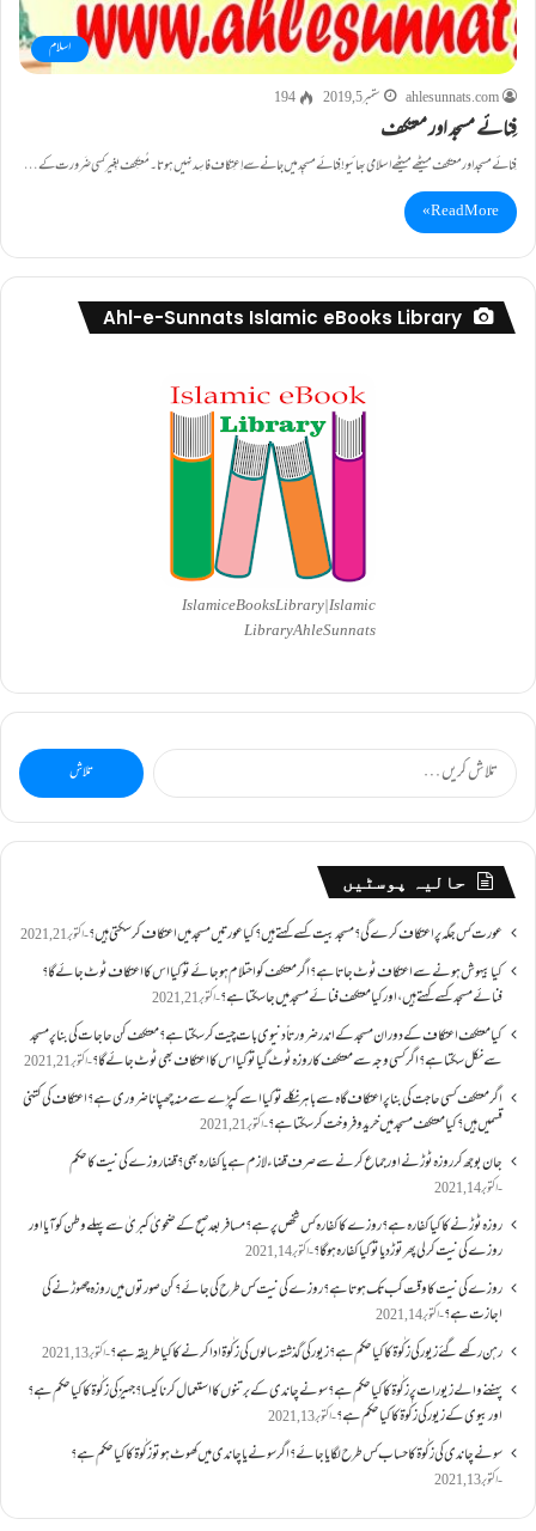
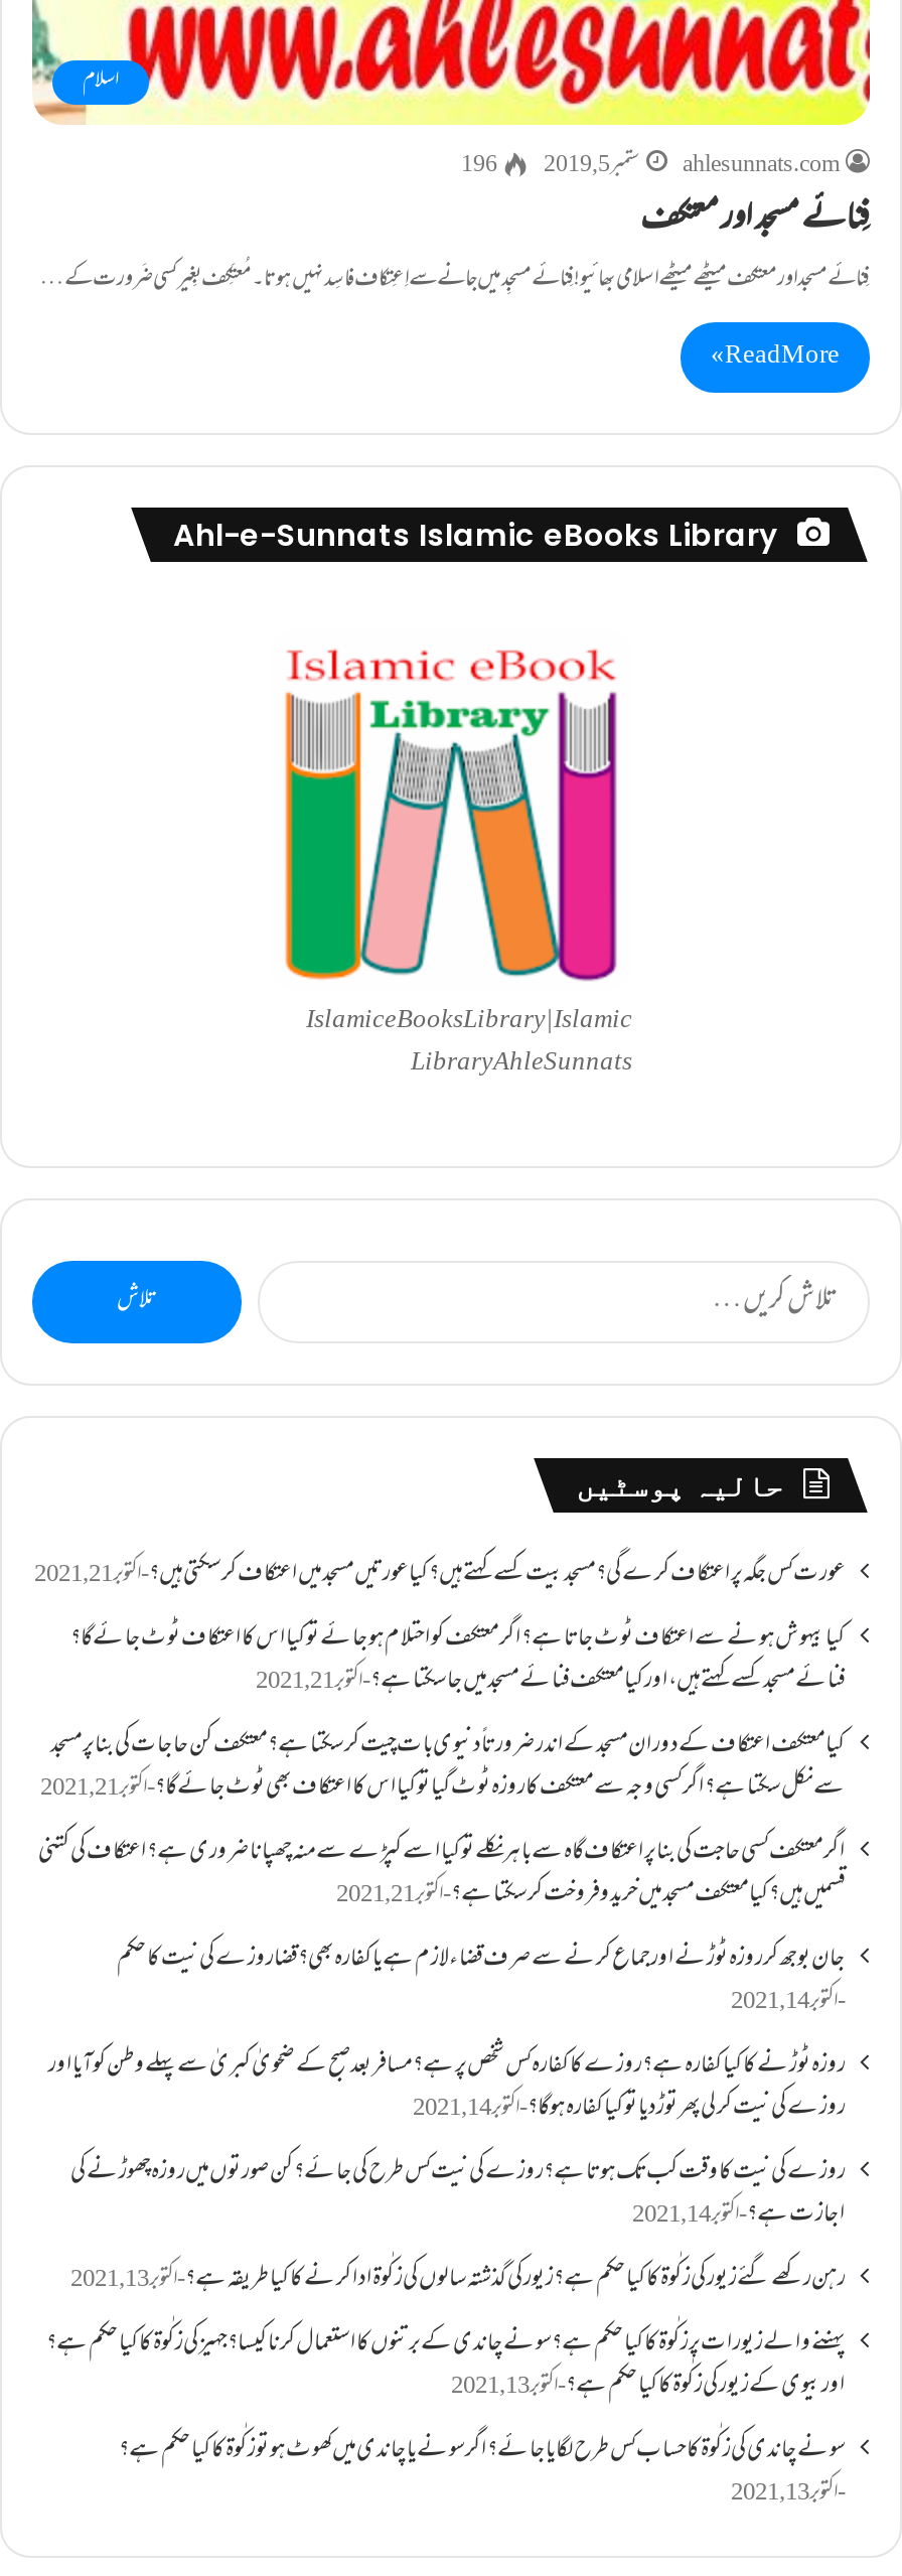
- 194
+ 196
